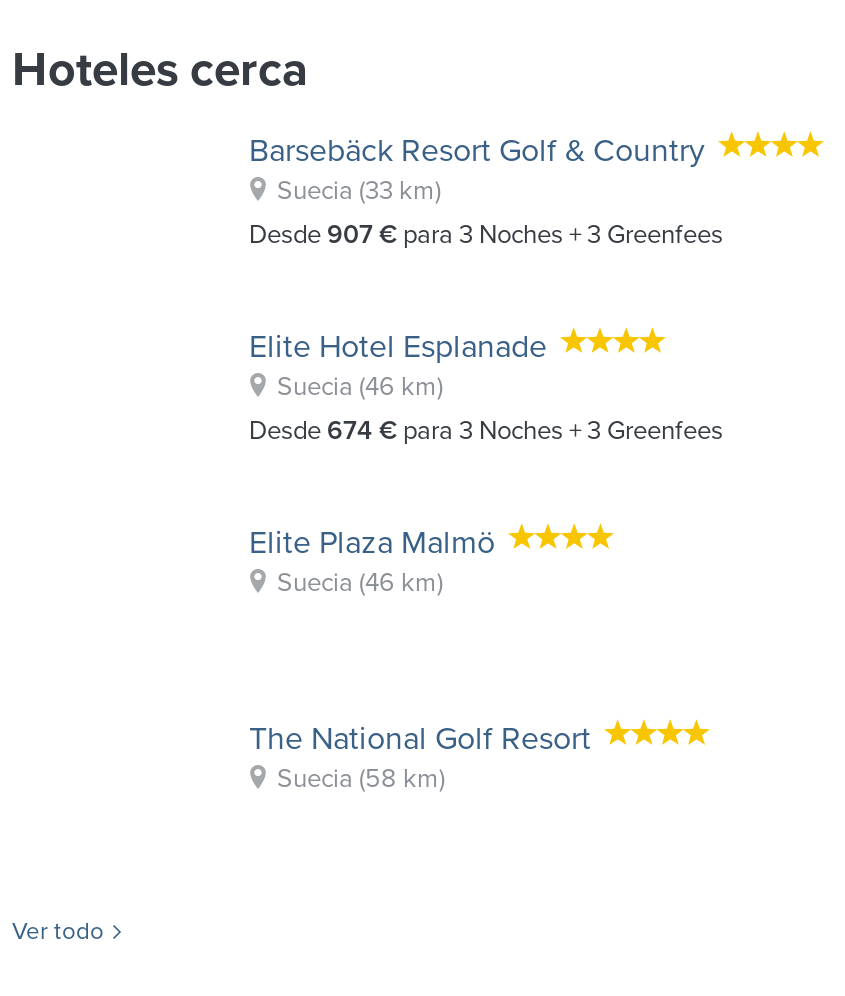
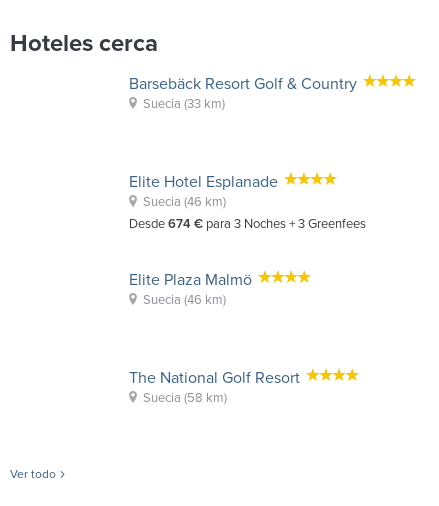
- Desde 907 €para 3 Noches + 3 Greenfees
